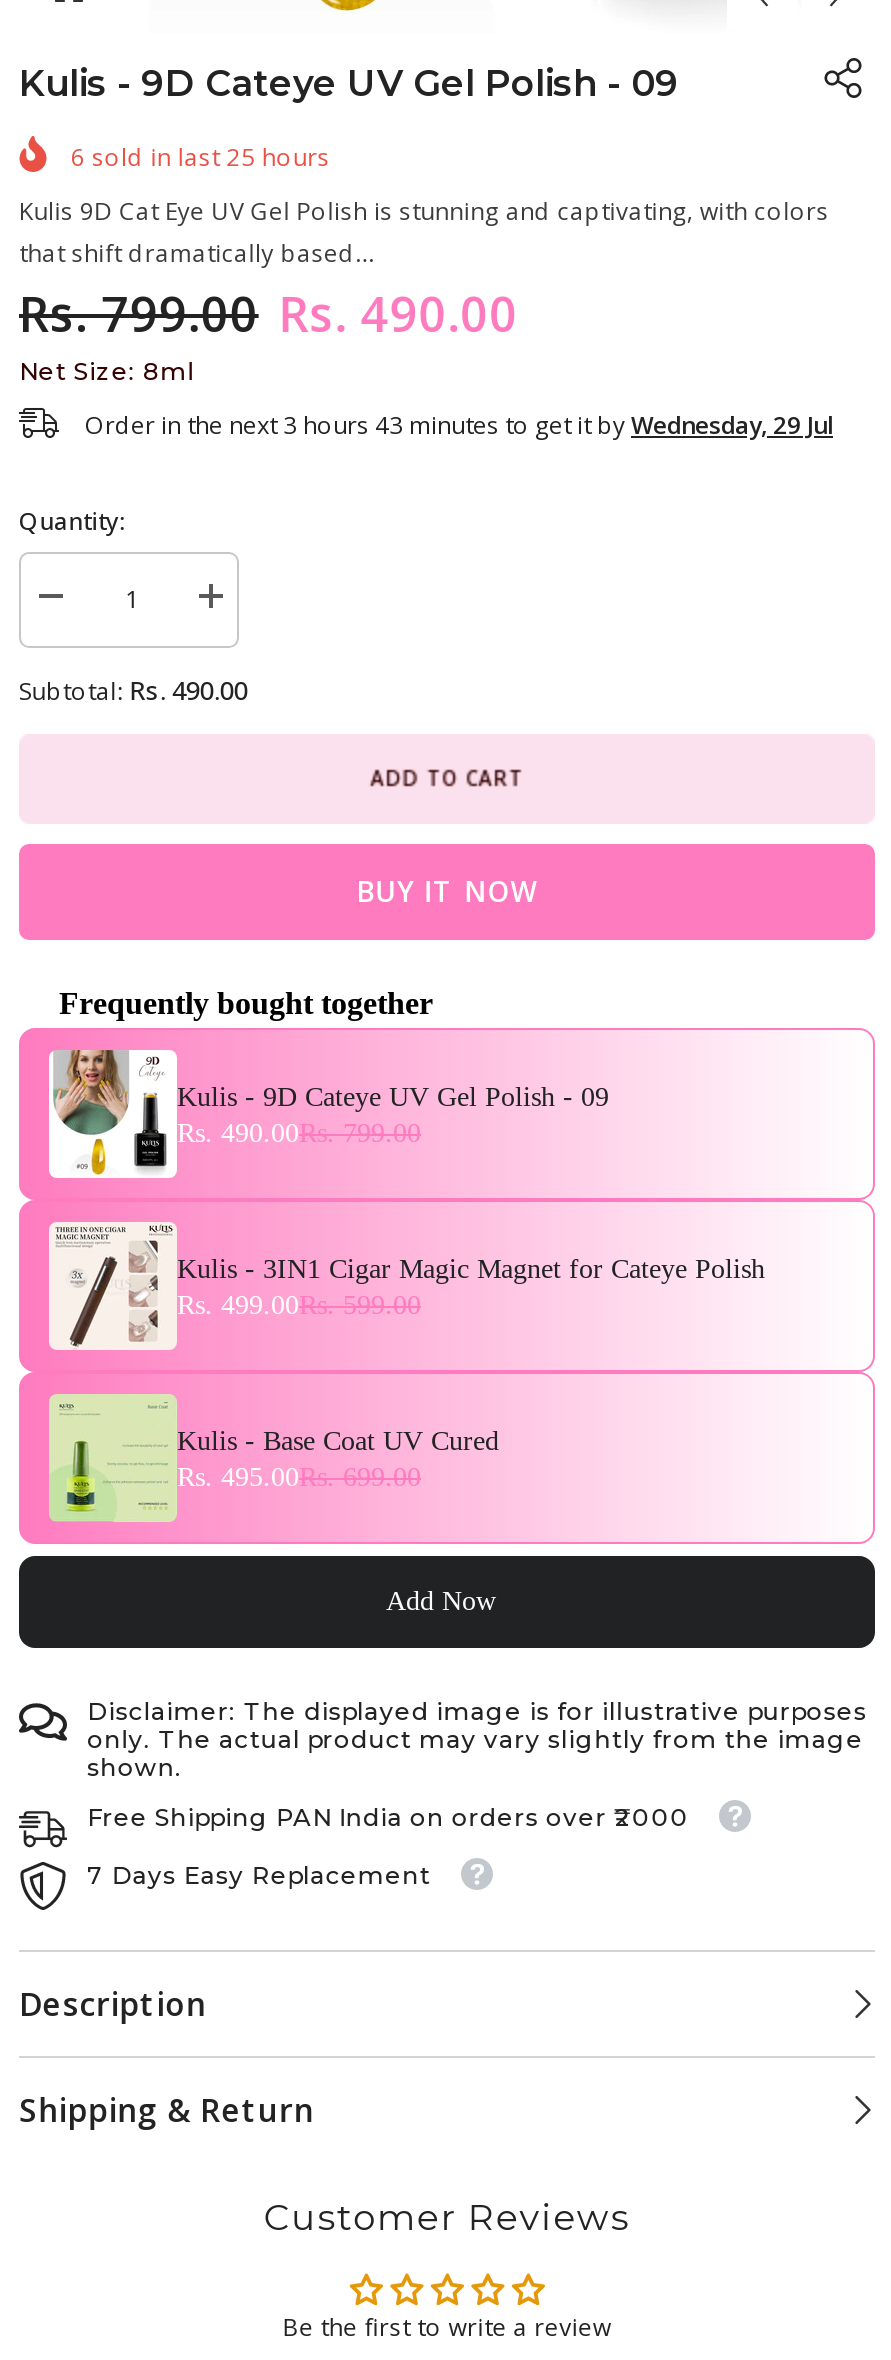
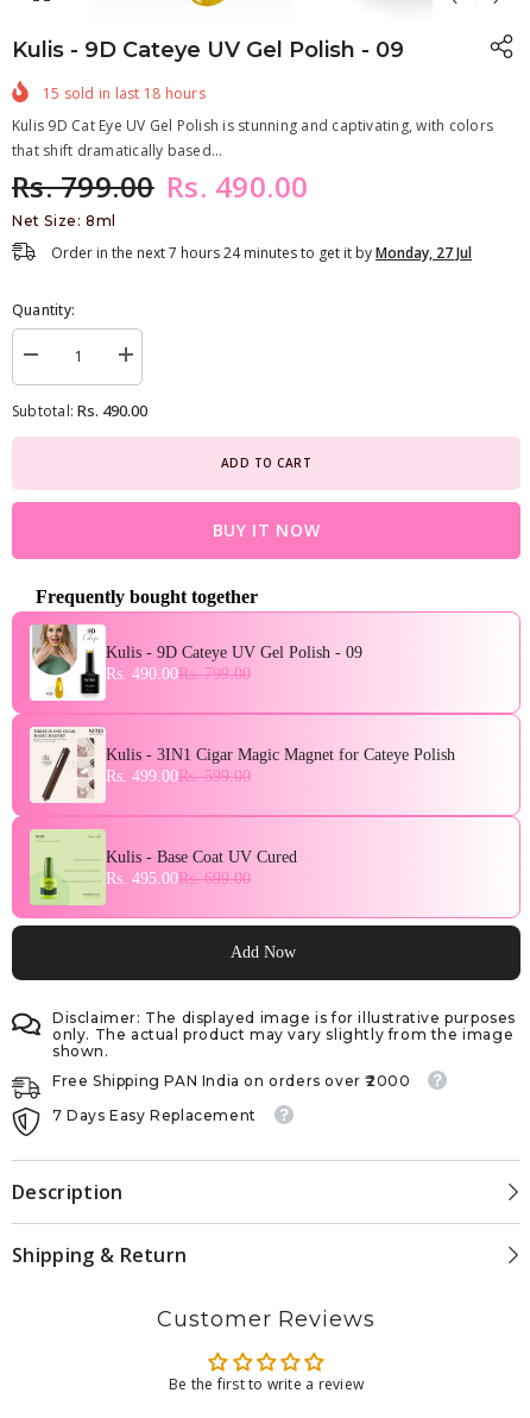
- 6 sold in last 25 hours
+ 15 sold in last 18 hours

- Order in the next 3 hours 43 minutes to get it by Wednesday, 29 Jul
+ Order in the next 7 hours 24 minutes to get it by Monday, 27 Jul
